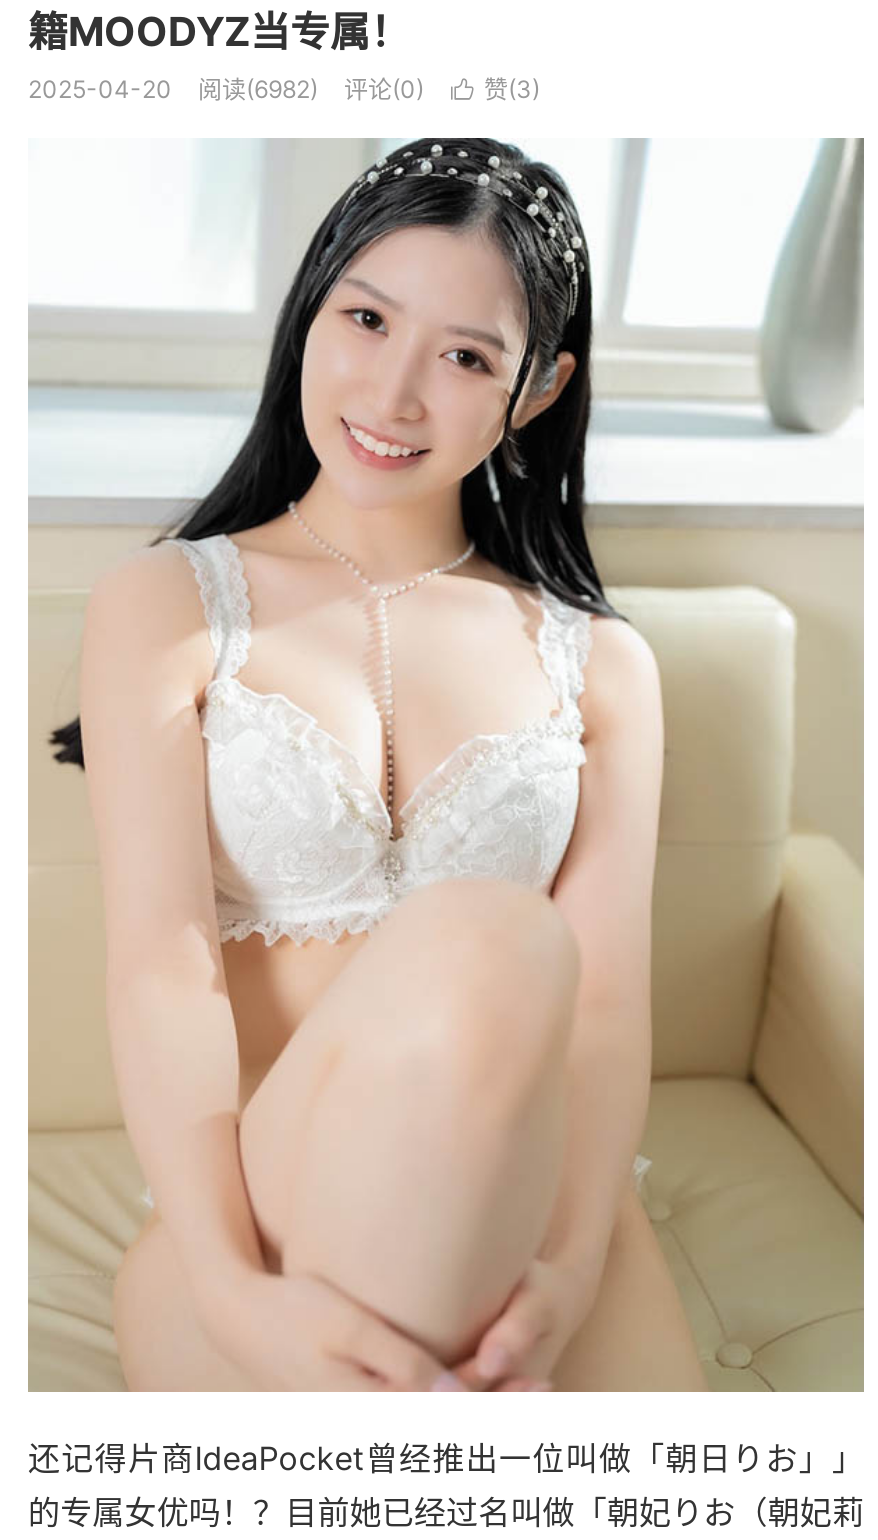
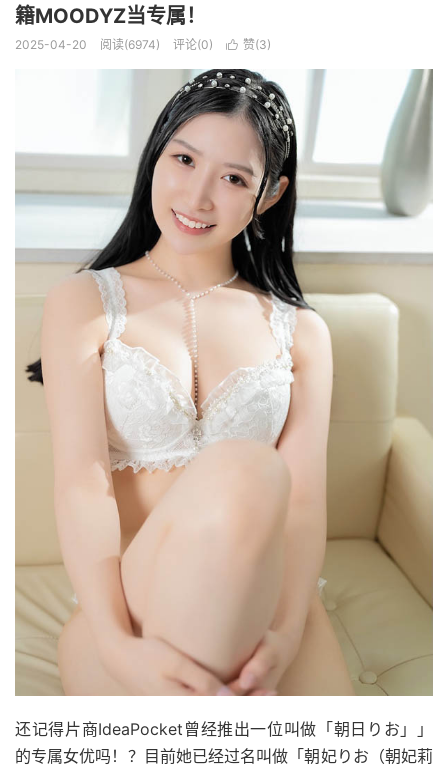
- 阅读(6982)
+ 阅读(6974)
